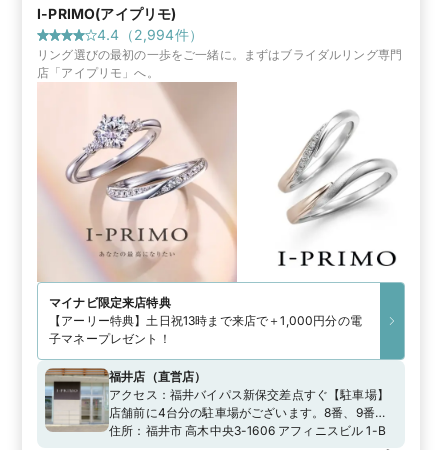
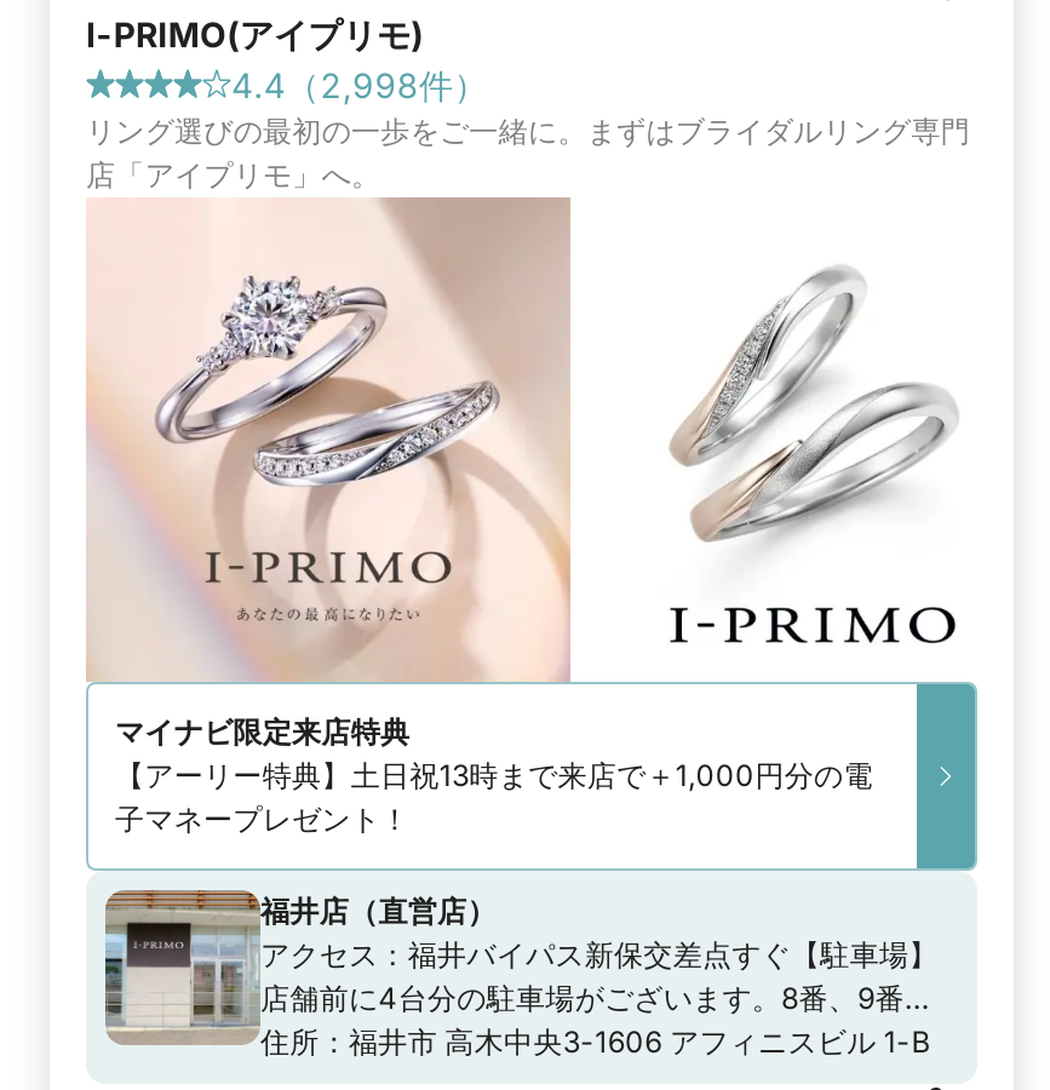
- 4.4（2,994件）
+ 4.4（2,998件）
